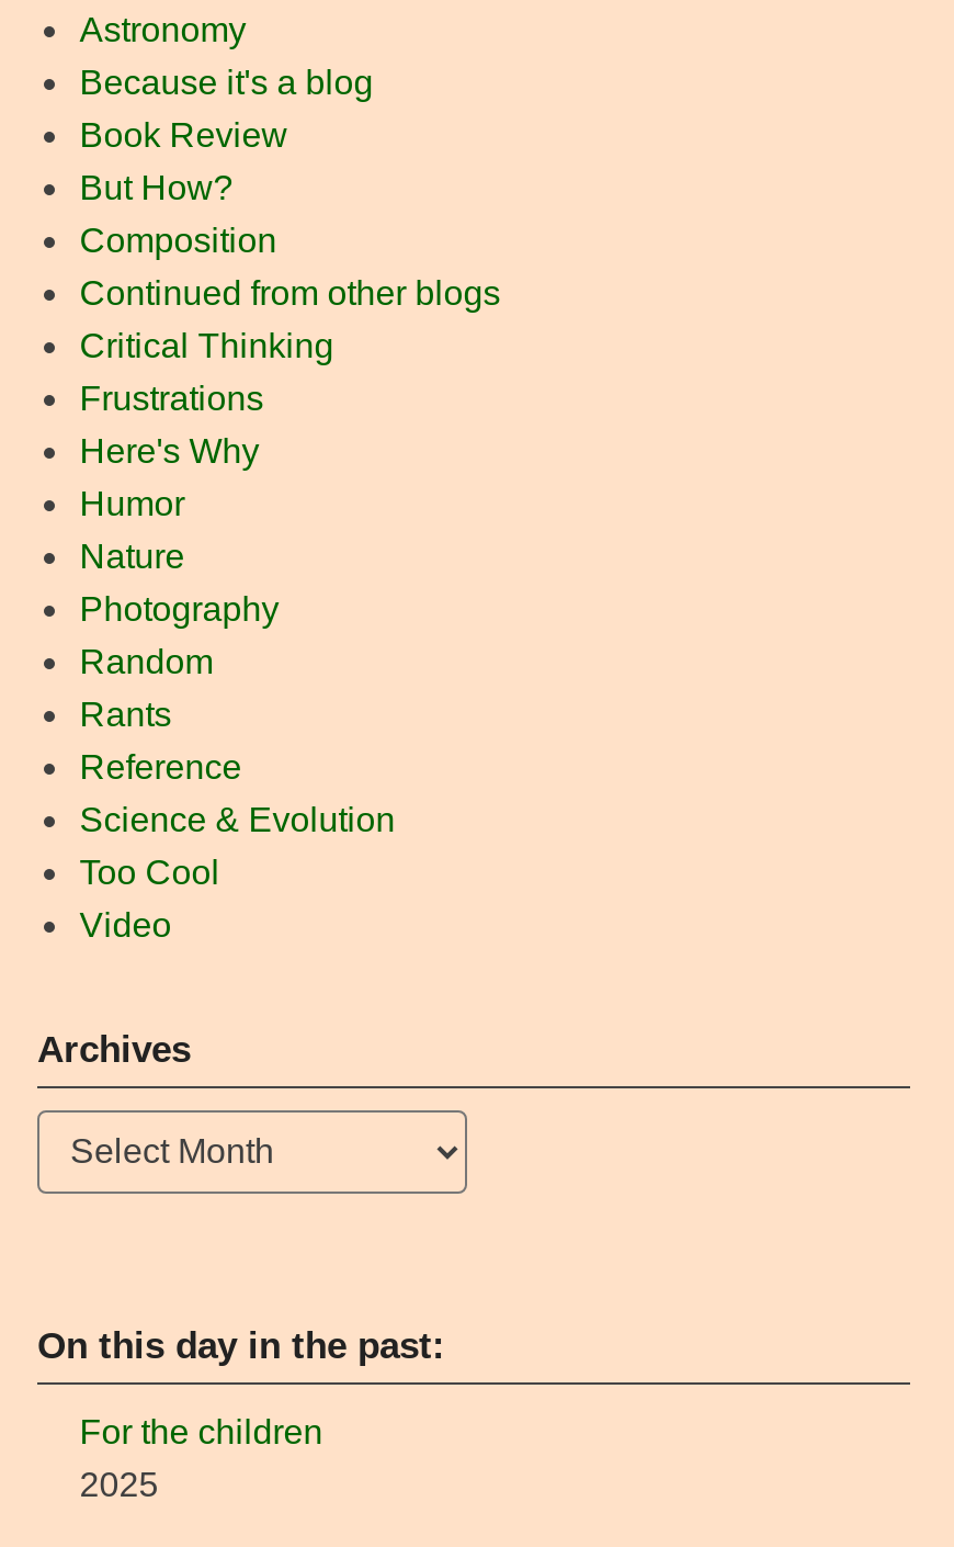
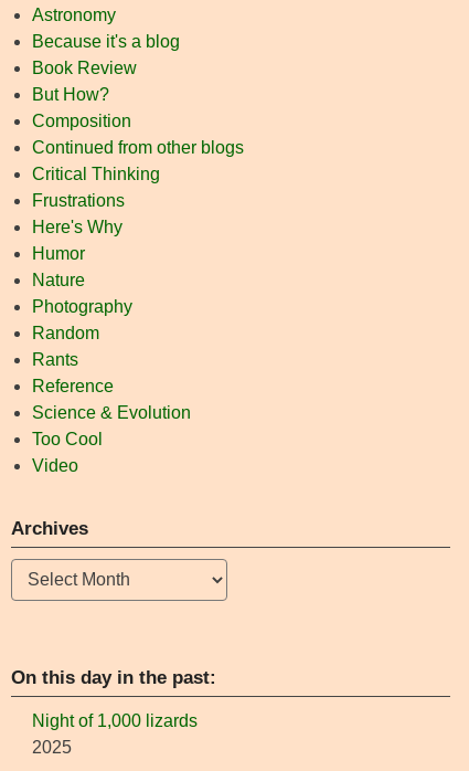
- For the children
+ Night of 1,000 lizards
